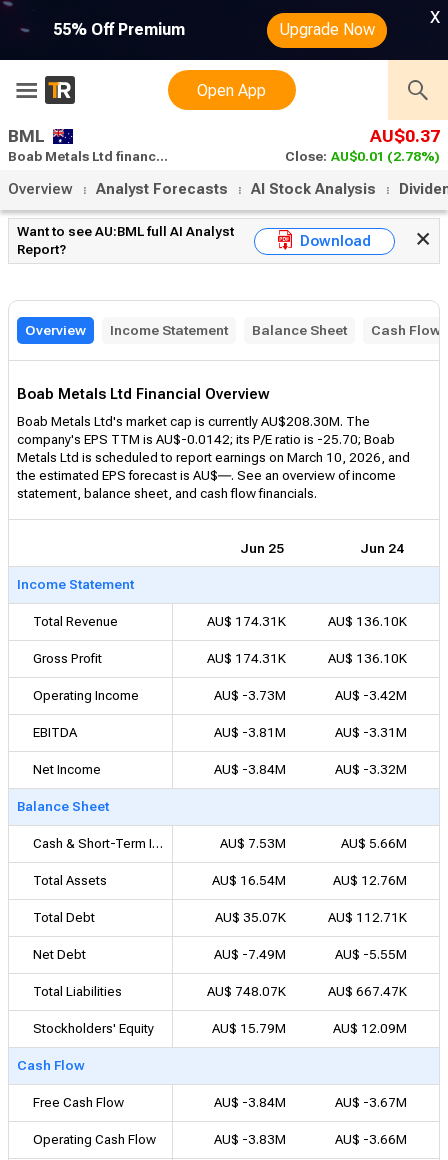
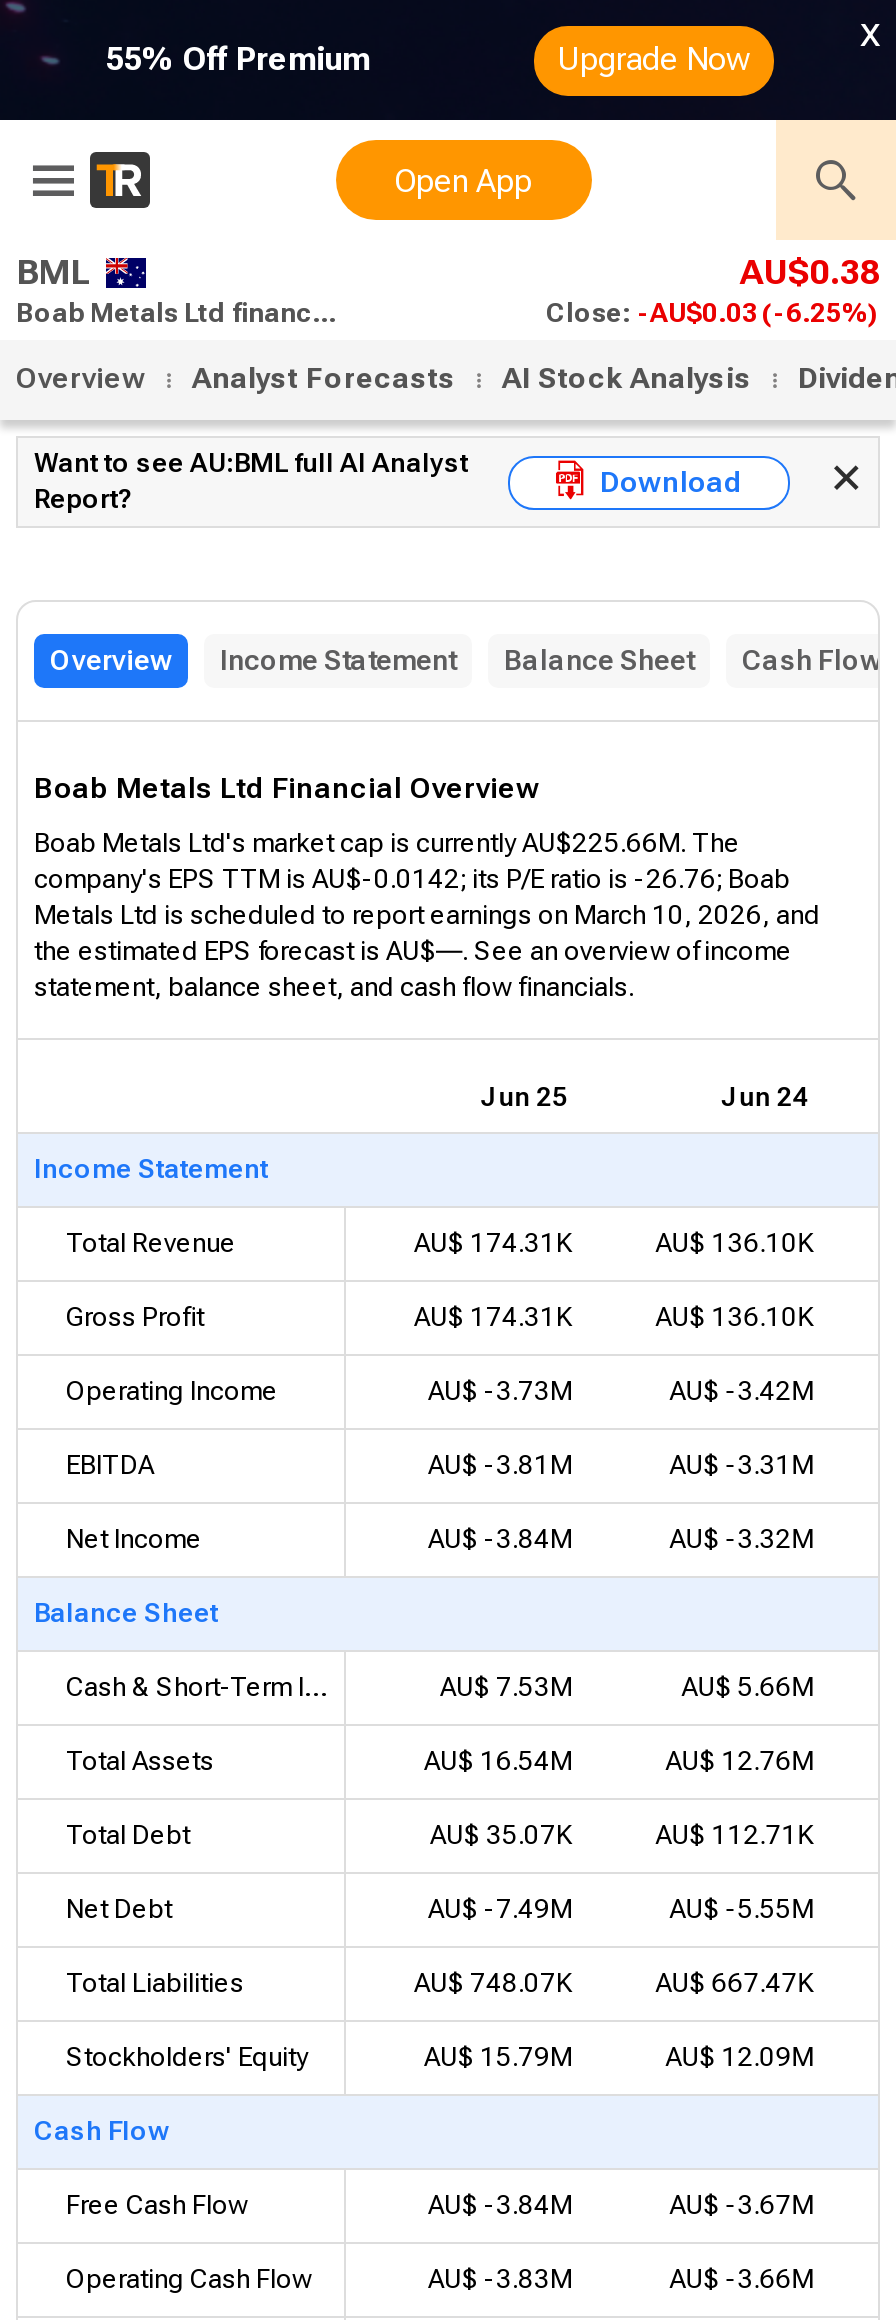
- AU$0.37
- Close: AU$0.01 (2.78%)
+ AU$0.38
+ Close: -AU$0.03 (-6.25%)

- Boab Metals Ltd's market cap is currently AU$208.30M. The
+ Boab Metals Ltd's market cap is currently AU$225.66M. The

- company's EPS TTM is AU$-0.0142; its P/E ratio is -25.70; Boab
+ company's EPS TTM is AU$-0.0142; its P/E ratio is -26.76; Boab
